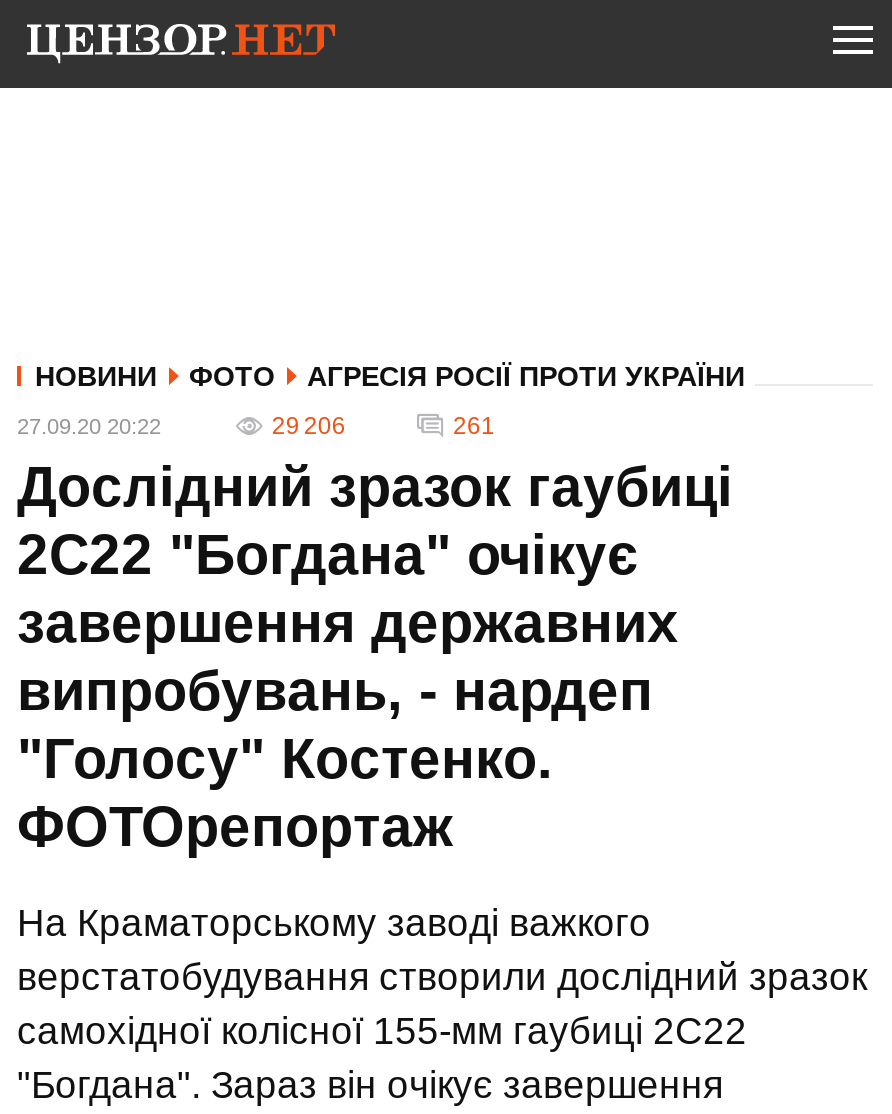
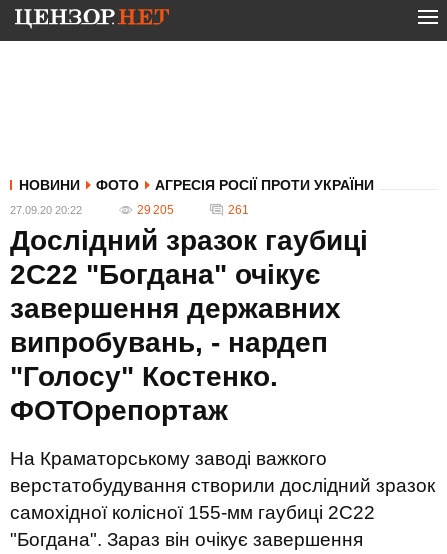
- 29 206
+ 29 205
